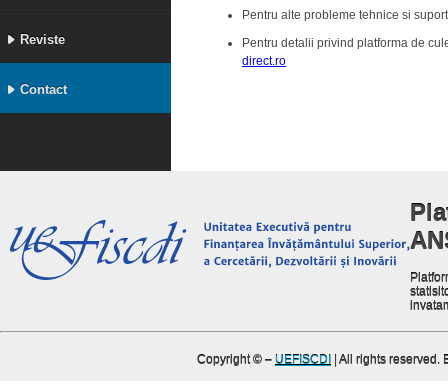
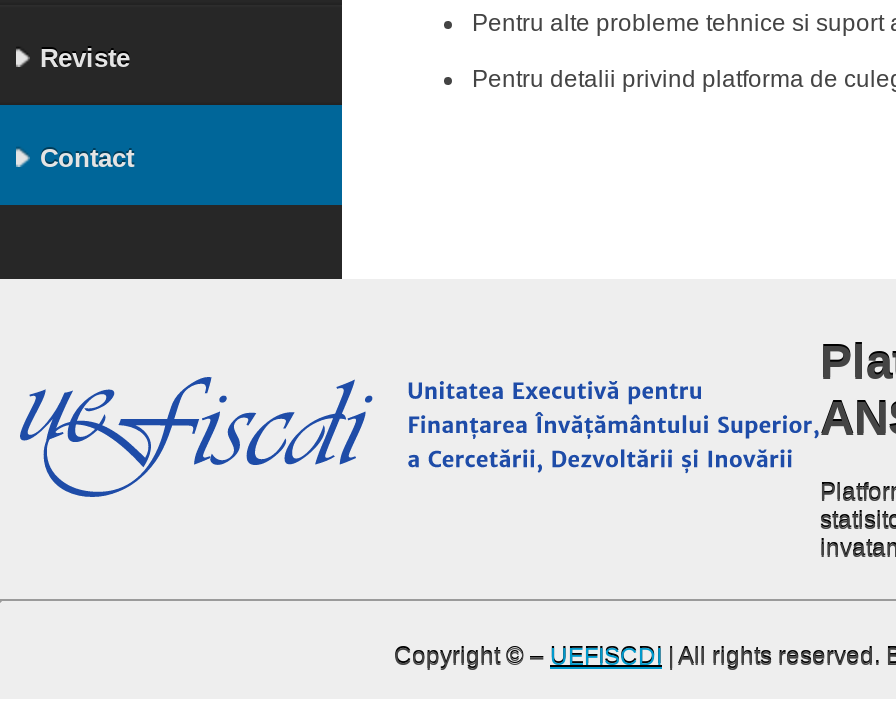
- direct.ro
